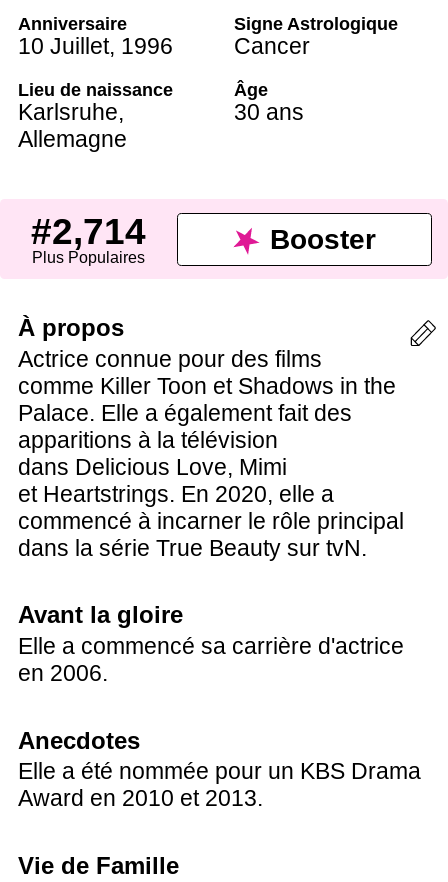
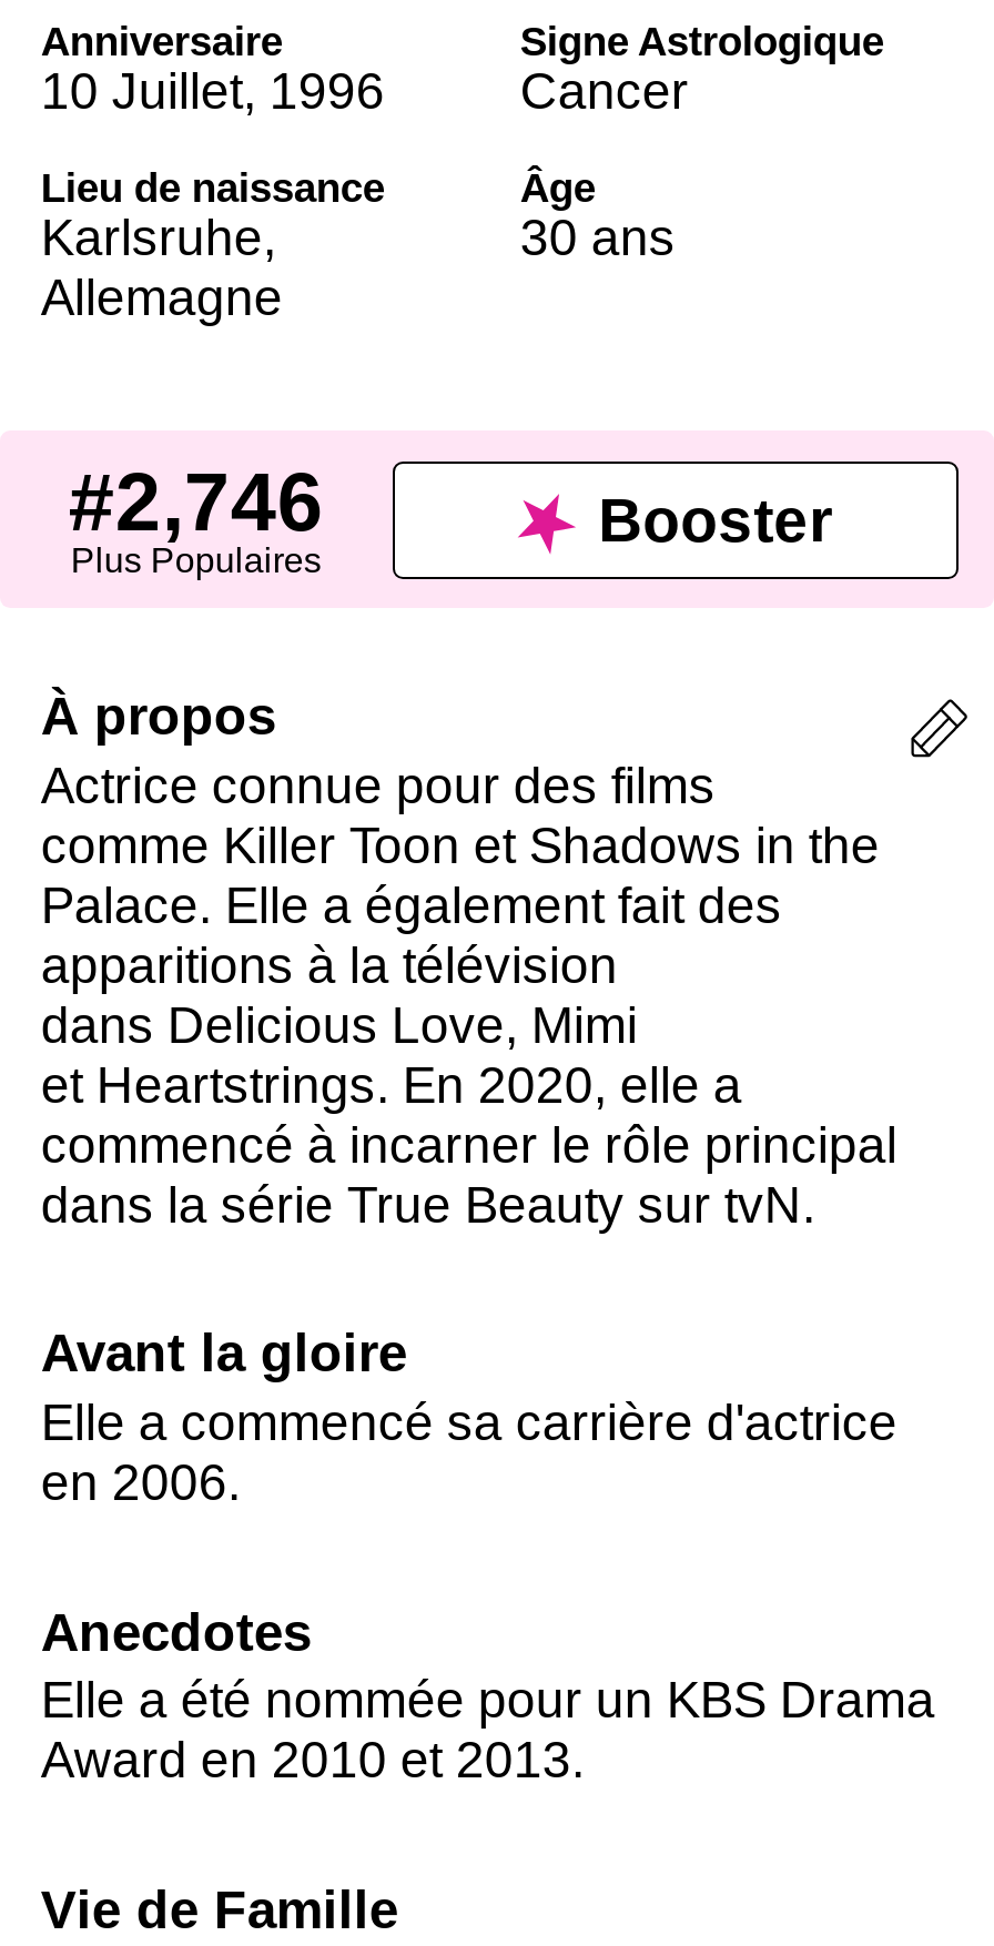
- #2,714
+ #2,746
